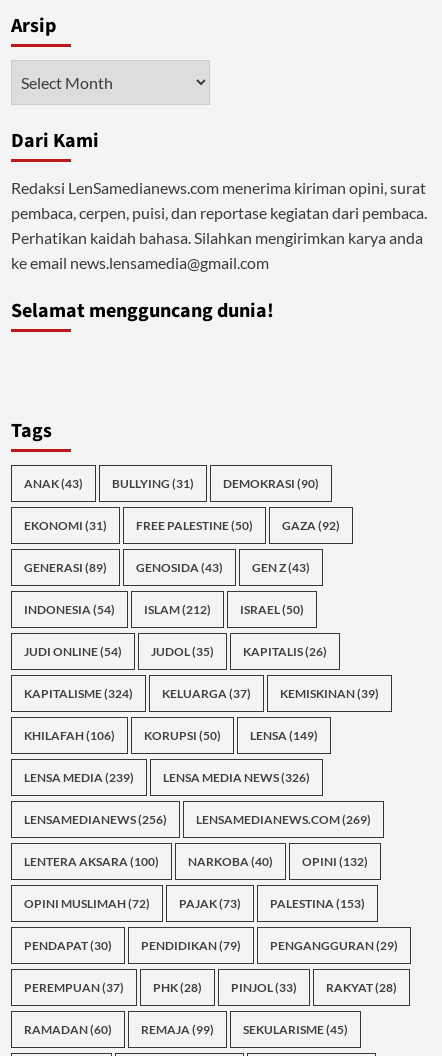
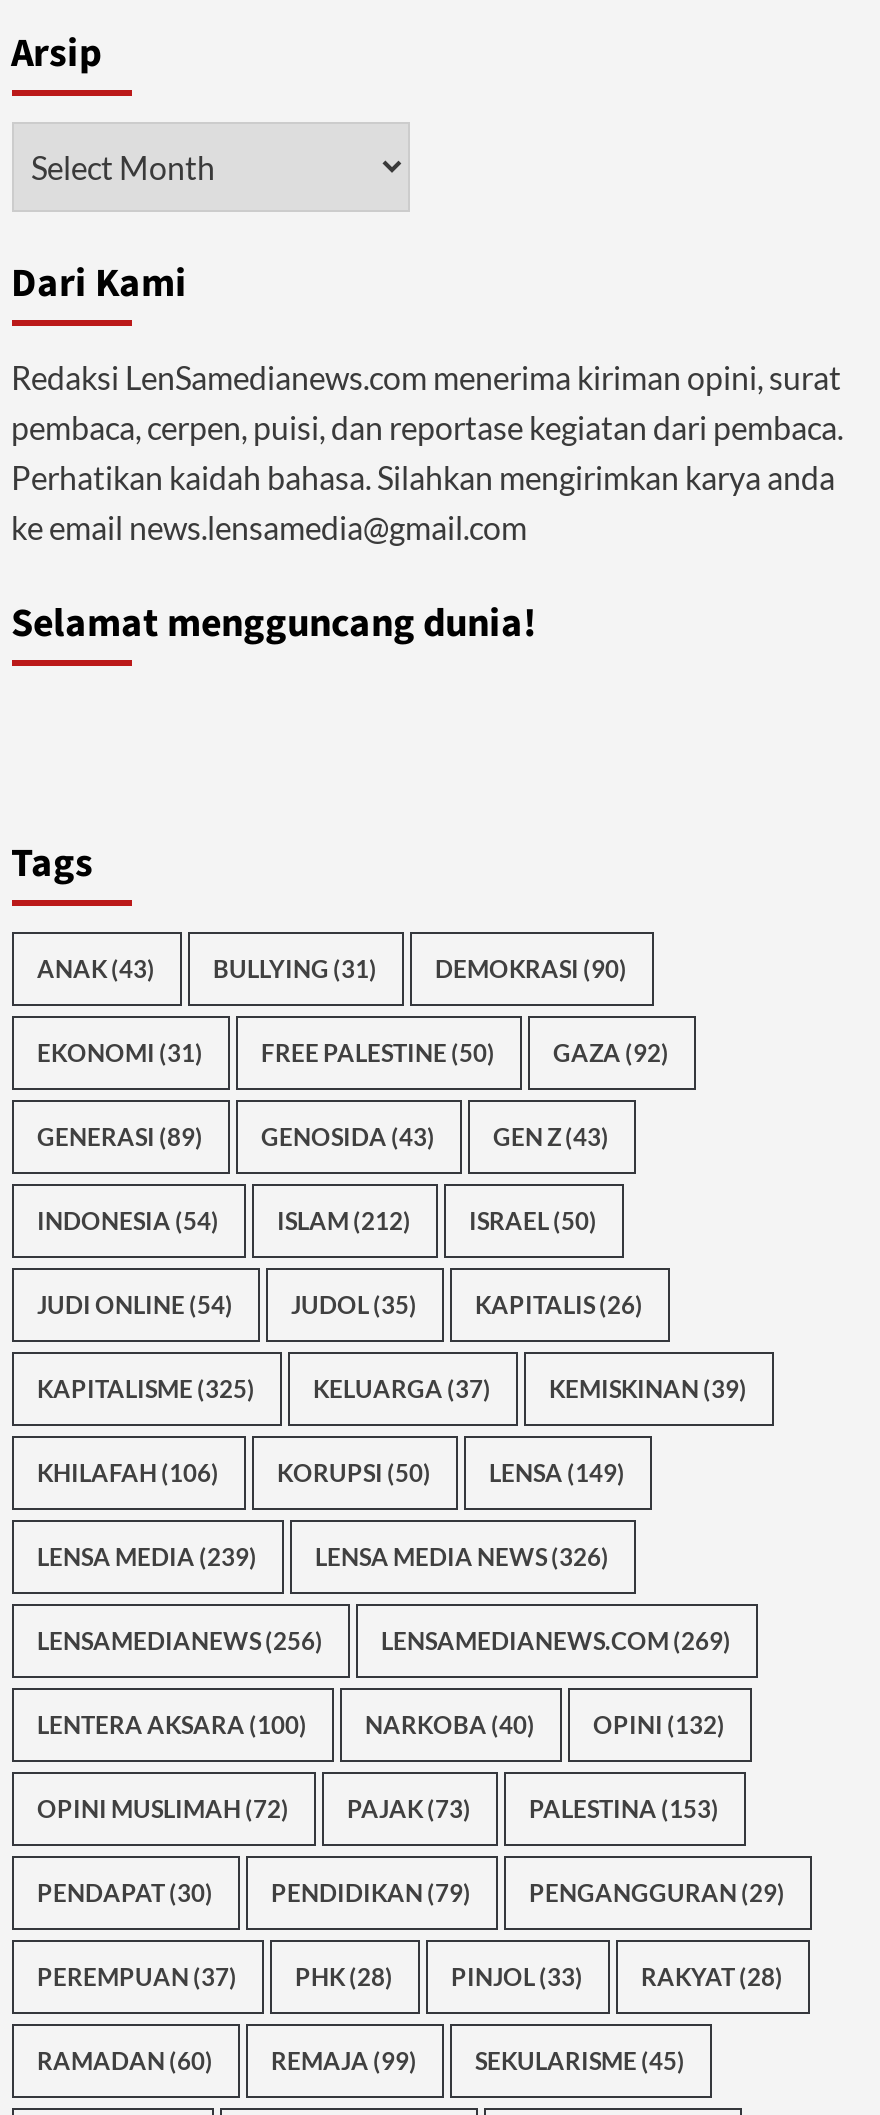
- KAPITALISME (324) KELUARGA (37) KEMISKINAN (39)
+ KAPITALISME (325) KELUARGA (37) KEMISKINAN (39)
